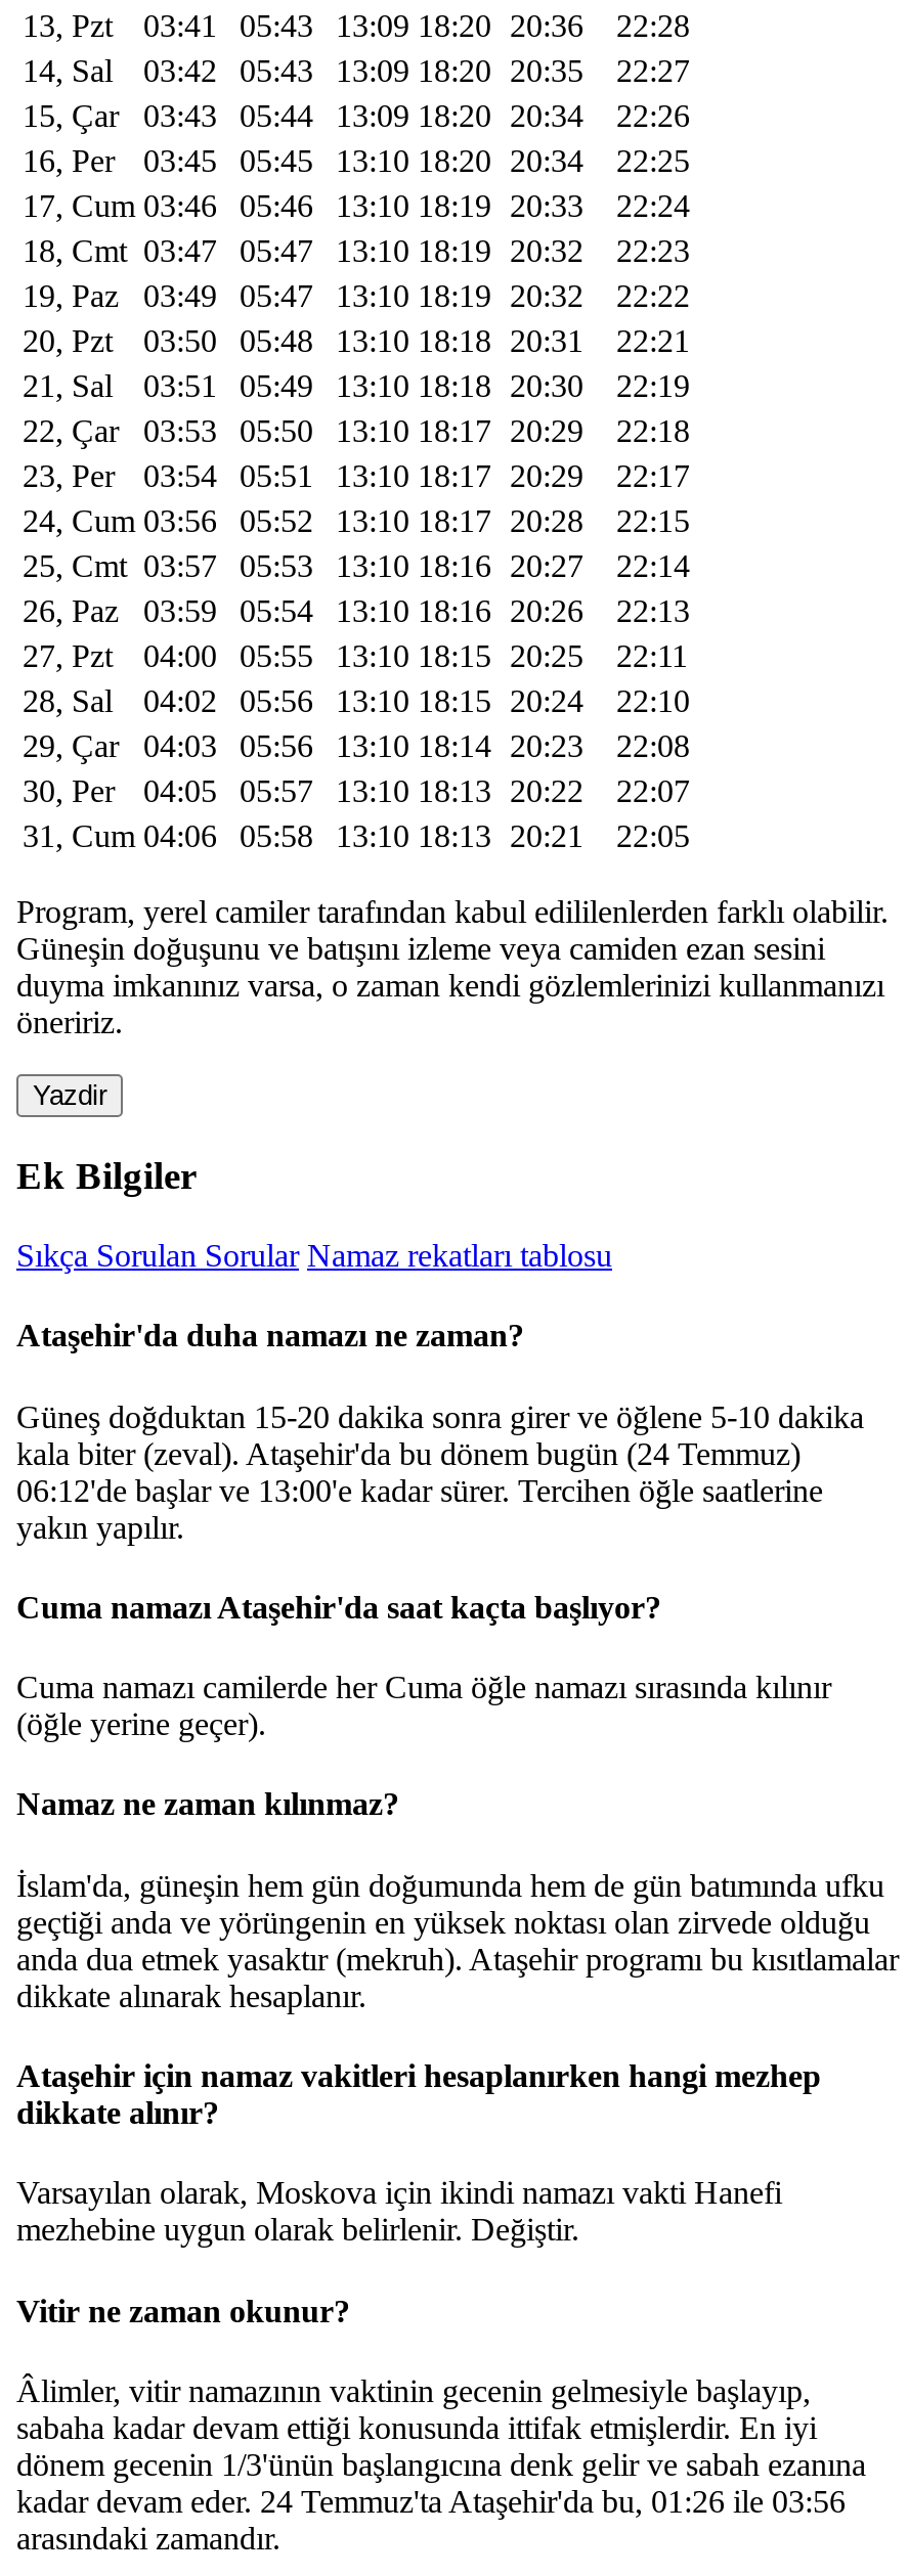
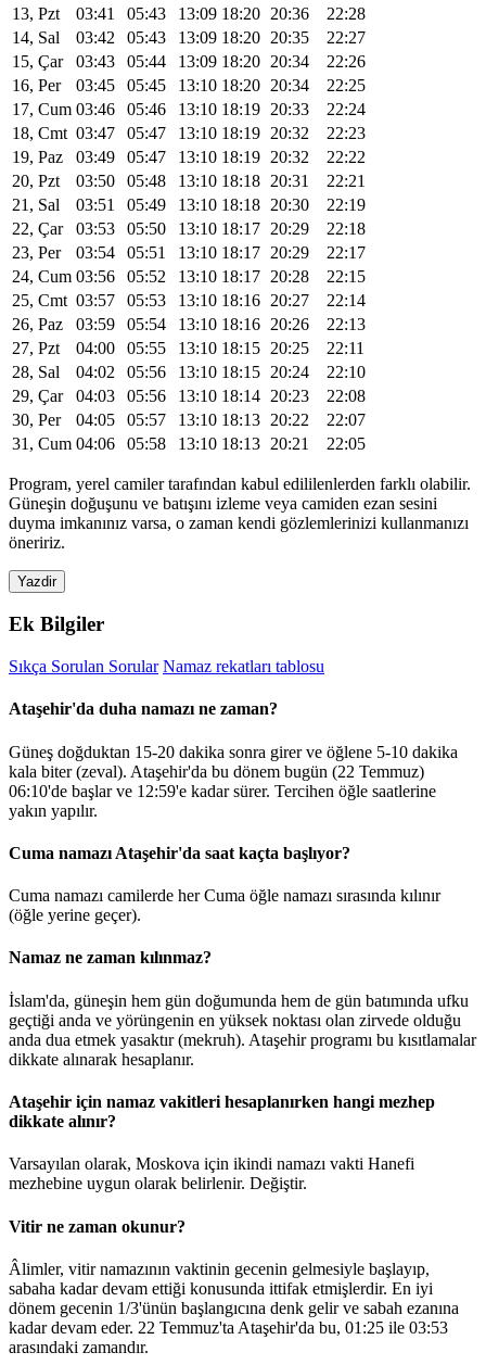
- kala biter (zeval). Ataşehir'da bu dönem bugün (24 Temmuz)
+ kala biter (zeval). Ataşehir'da bu dönem bugün (22 Temmuz)

- 06:12'de başlar ve 13:00'e kadar sürer. Tercihen öğle saatlerine
+ 06:10'de başlar ve 12:59'e kadar sürer. Tercihen öğle saatlerine

- kadar devam eder. 24 Temmuz'ta Ataşehir'da bu, 01:26 ile 03:56
+ kadar devam eder. 22 Temmuz'ta Ataşehir'da bu, 01:25 ile 03:53
